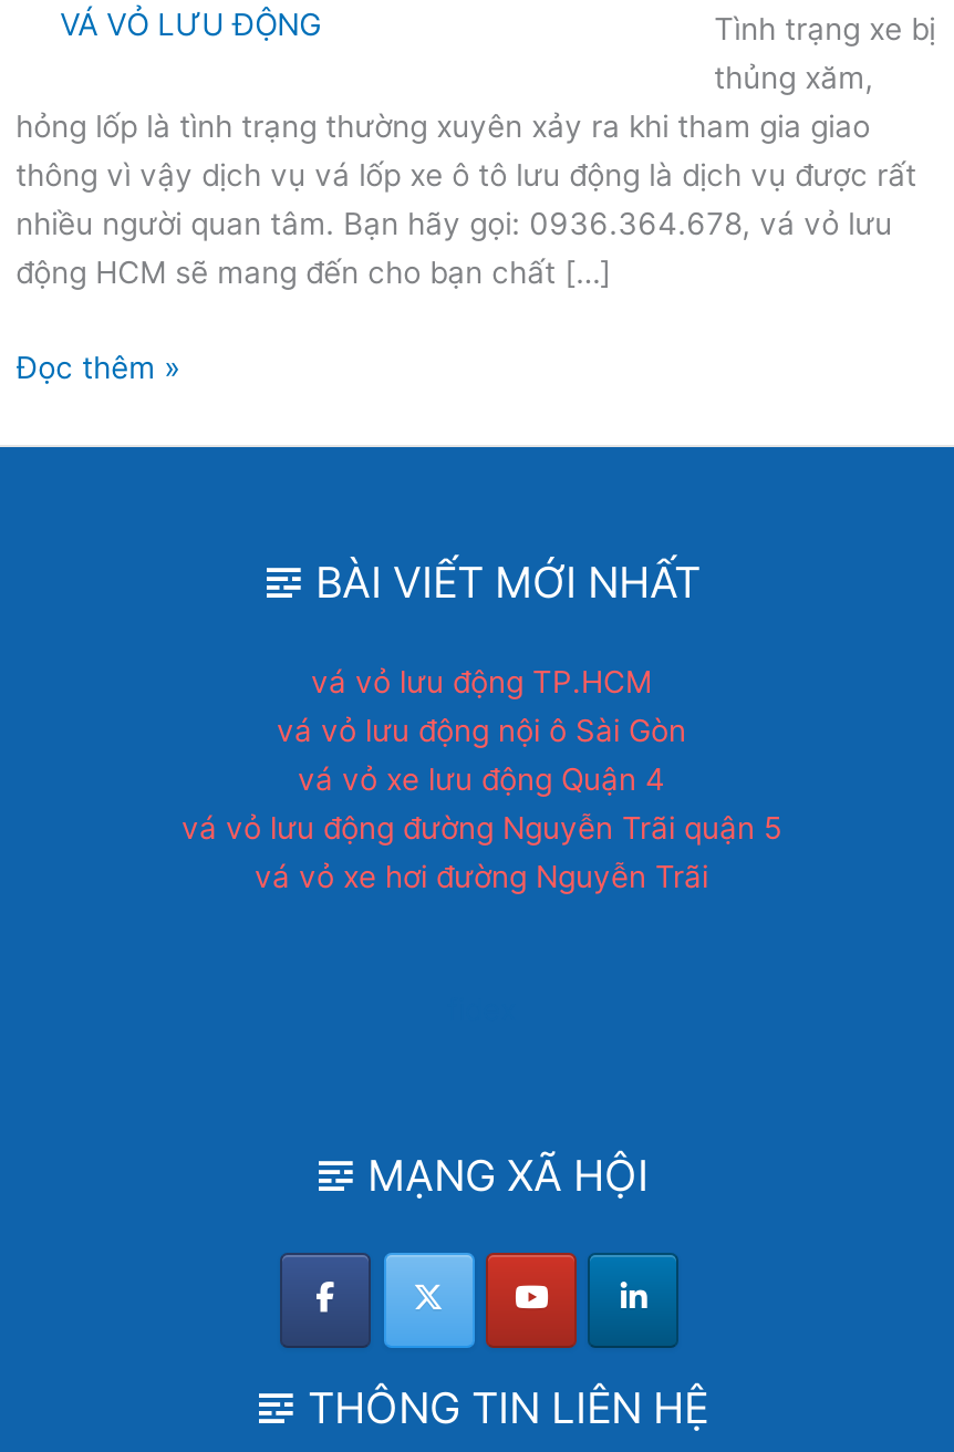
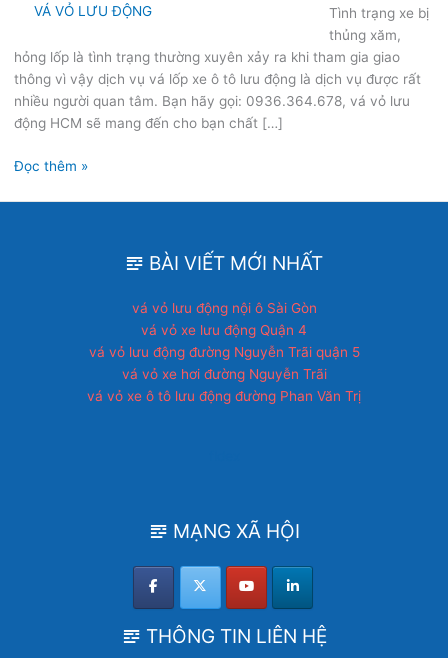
- vá vỏ lưu động TP.HCM

moved up: vá vỏ lưu động nội ô Sài Gòn | vá vỏ xe lưu động Quận 4 | vá vỏ lưu động đường Nguyễn Trãi quận 5 | vá vỏ xe hơi đường Nguyễn Trãi

+ vá vỏ xe ô tô lưu động đường Phan Văn Trị
